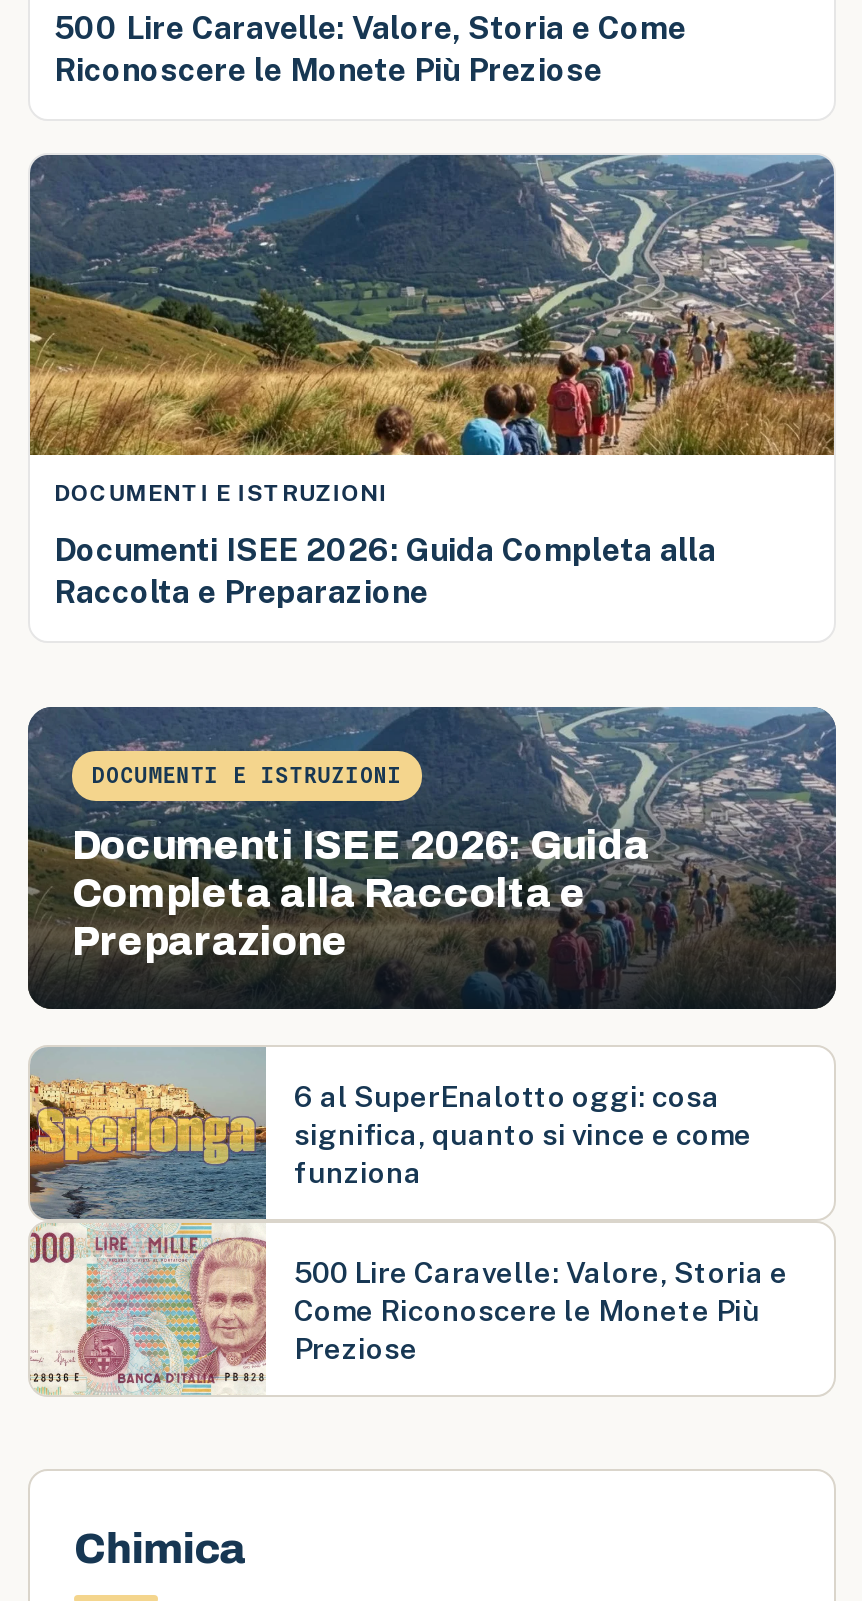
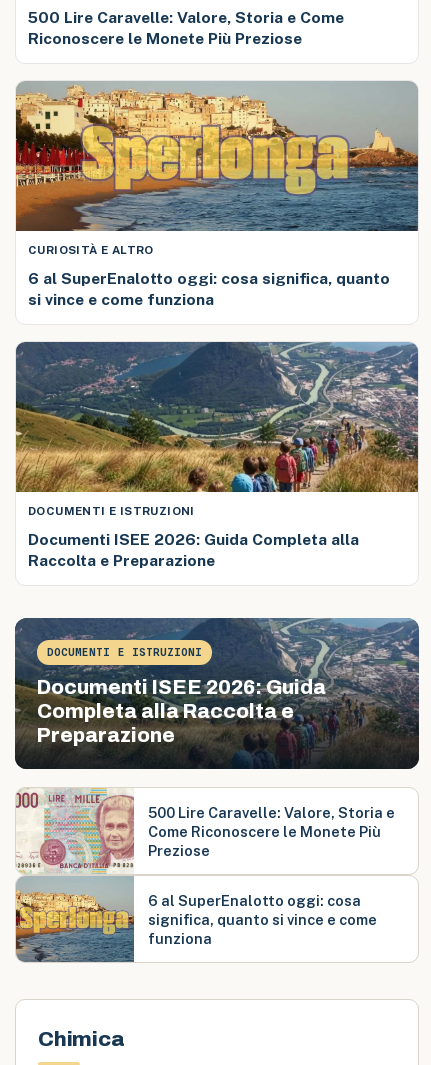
+ [image]
+ CURIOSITÀ E ALTRO
+ 6 al SuperEnalotto oggi: cosa significa, quanto
+ si vince e come funziona

moved down: [image] | 6 al SuperEnalotto oggi: cosa | significa, quanto si vince e come | funziona
